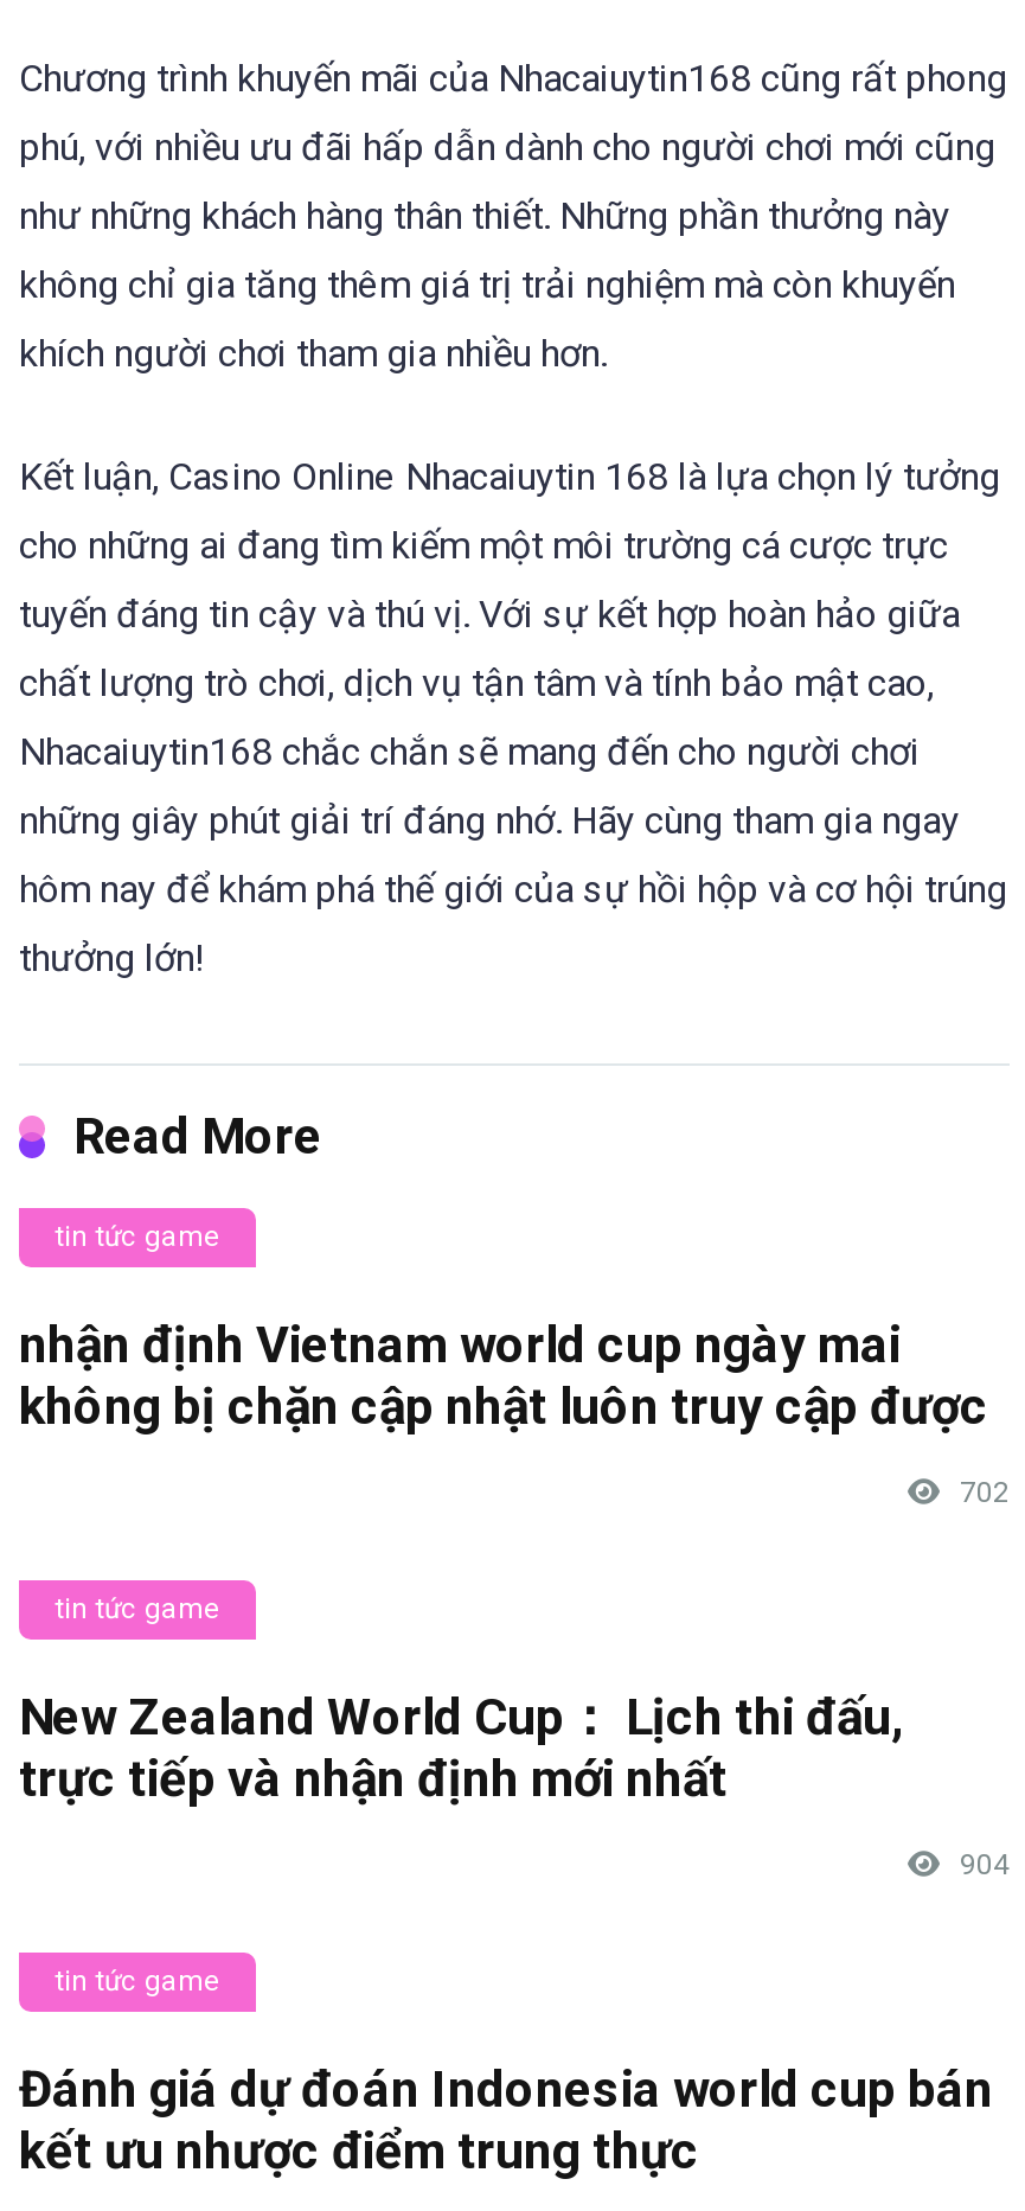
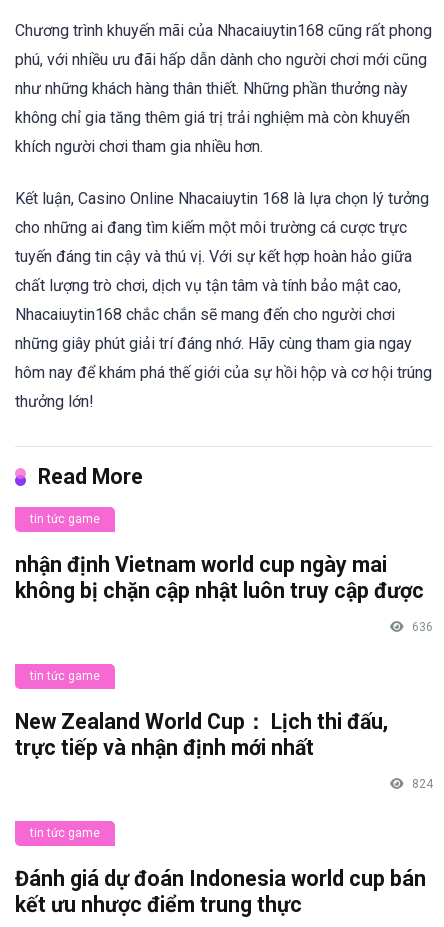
- 702
+ 636

- 904
+ 824
